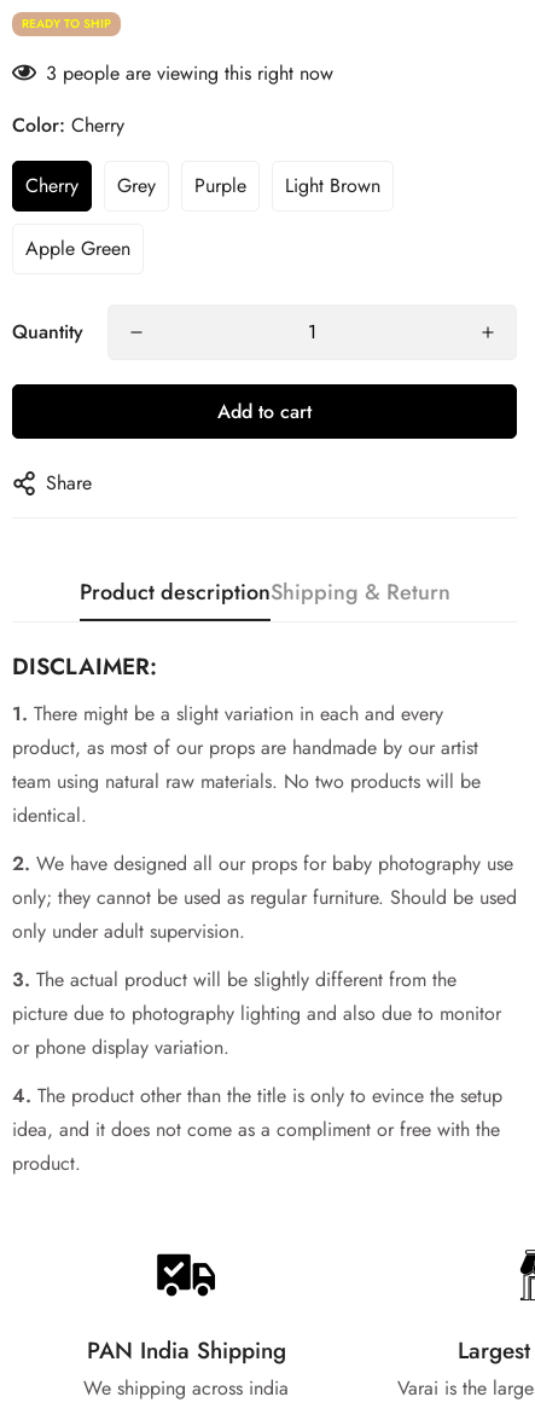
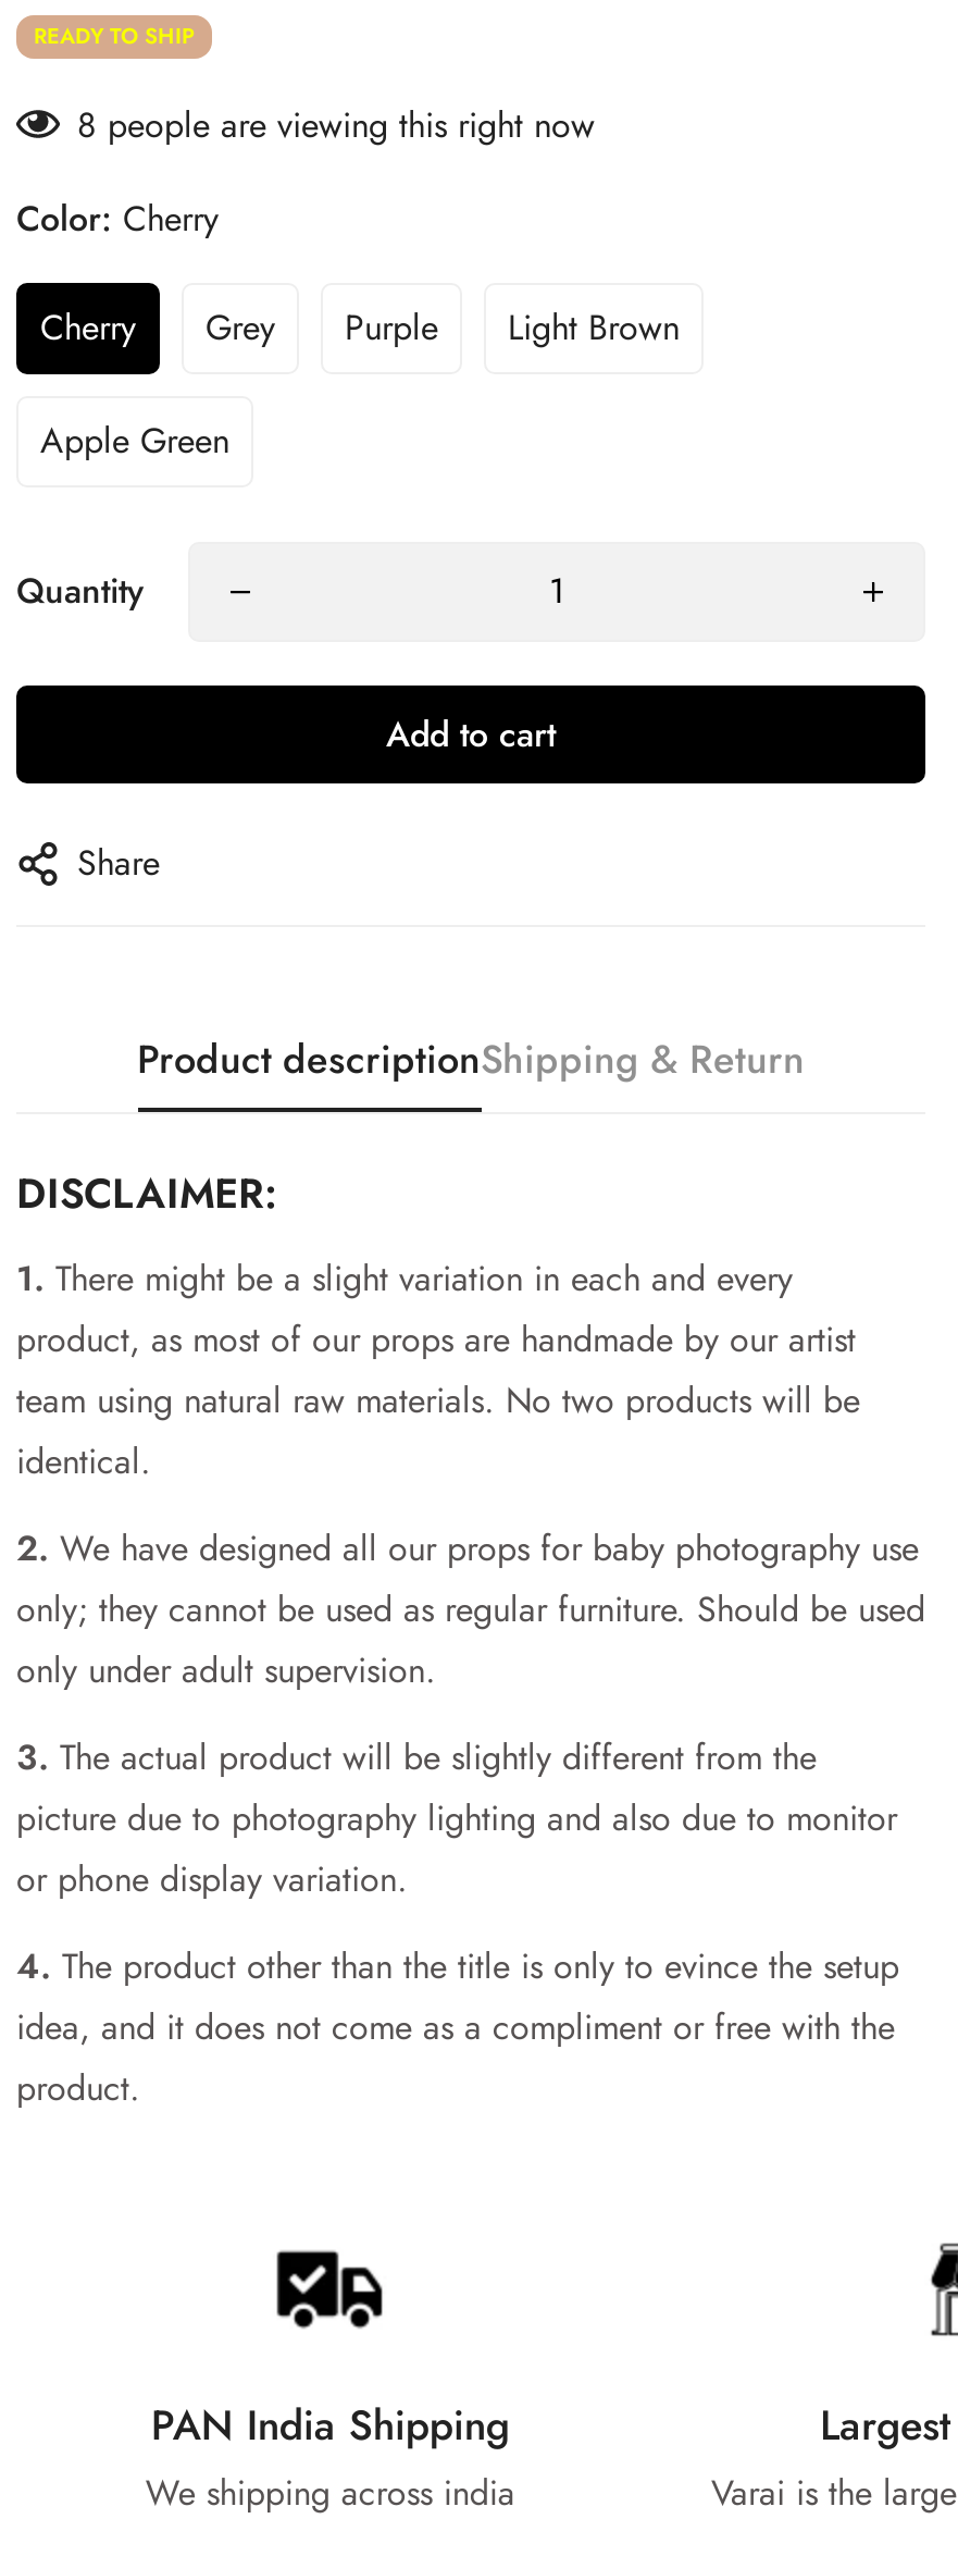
- 3 people are viewing this right now
+ 8 people are viewing this right now
